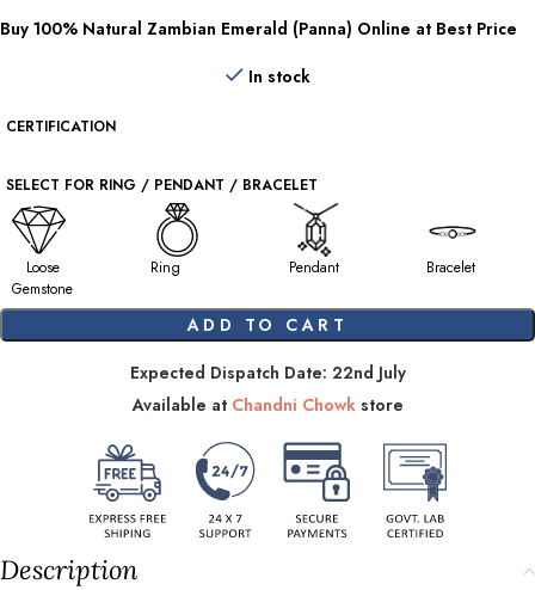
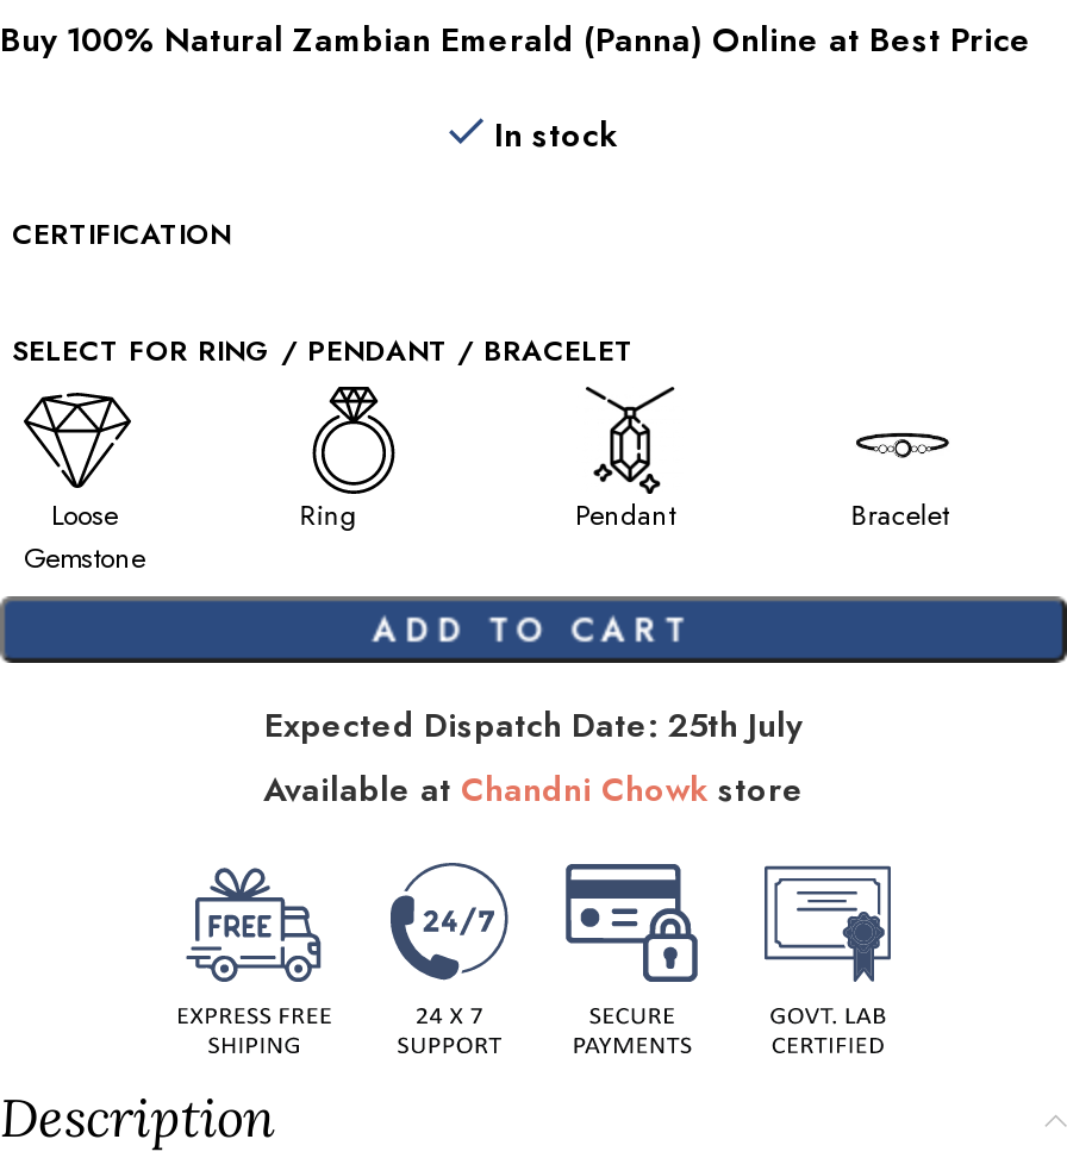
- Expected Dispatch Date: 22nd July
+ Expected Dispatch Date: 25th July
